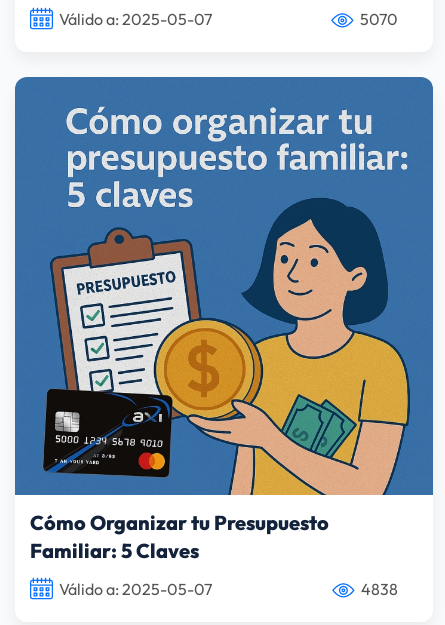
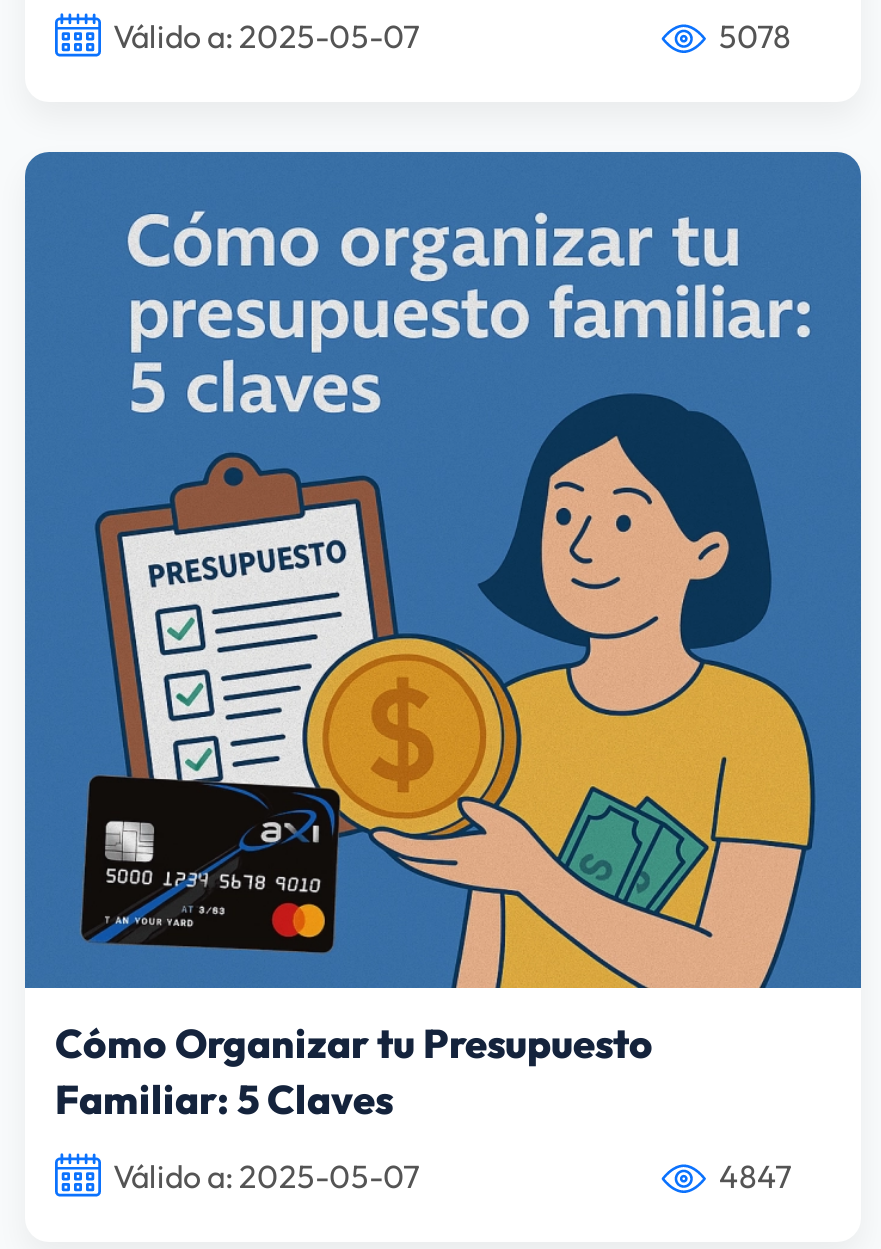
- 5070
+ 5078

- 4838
+ 4847
